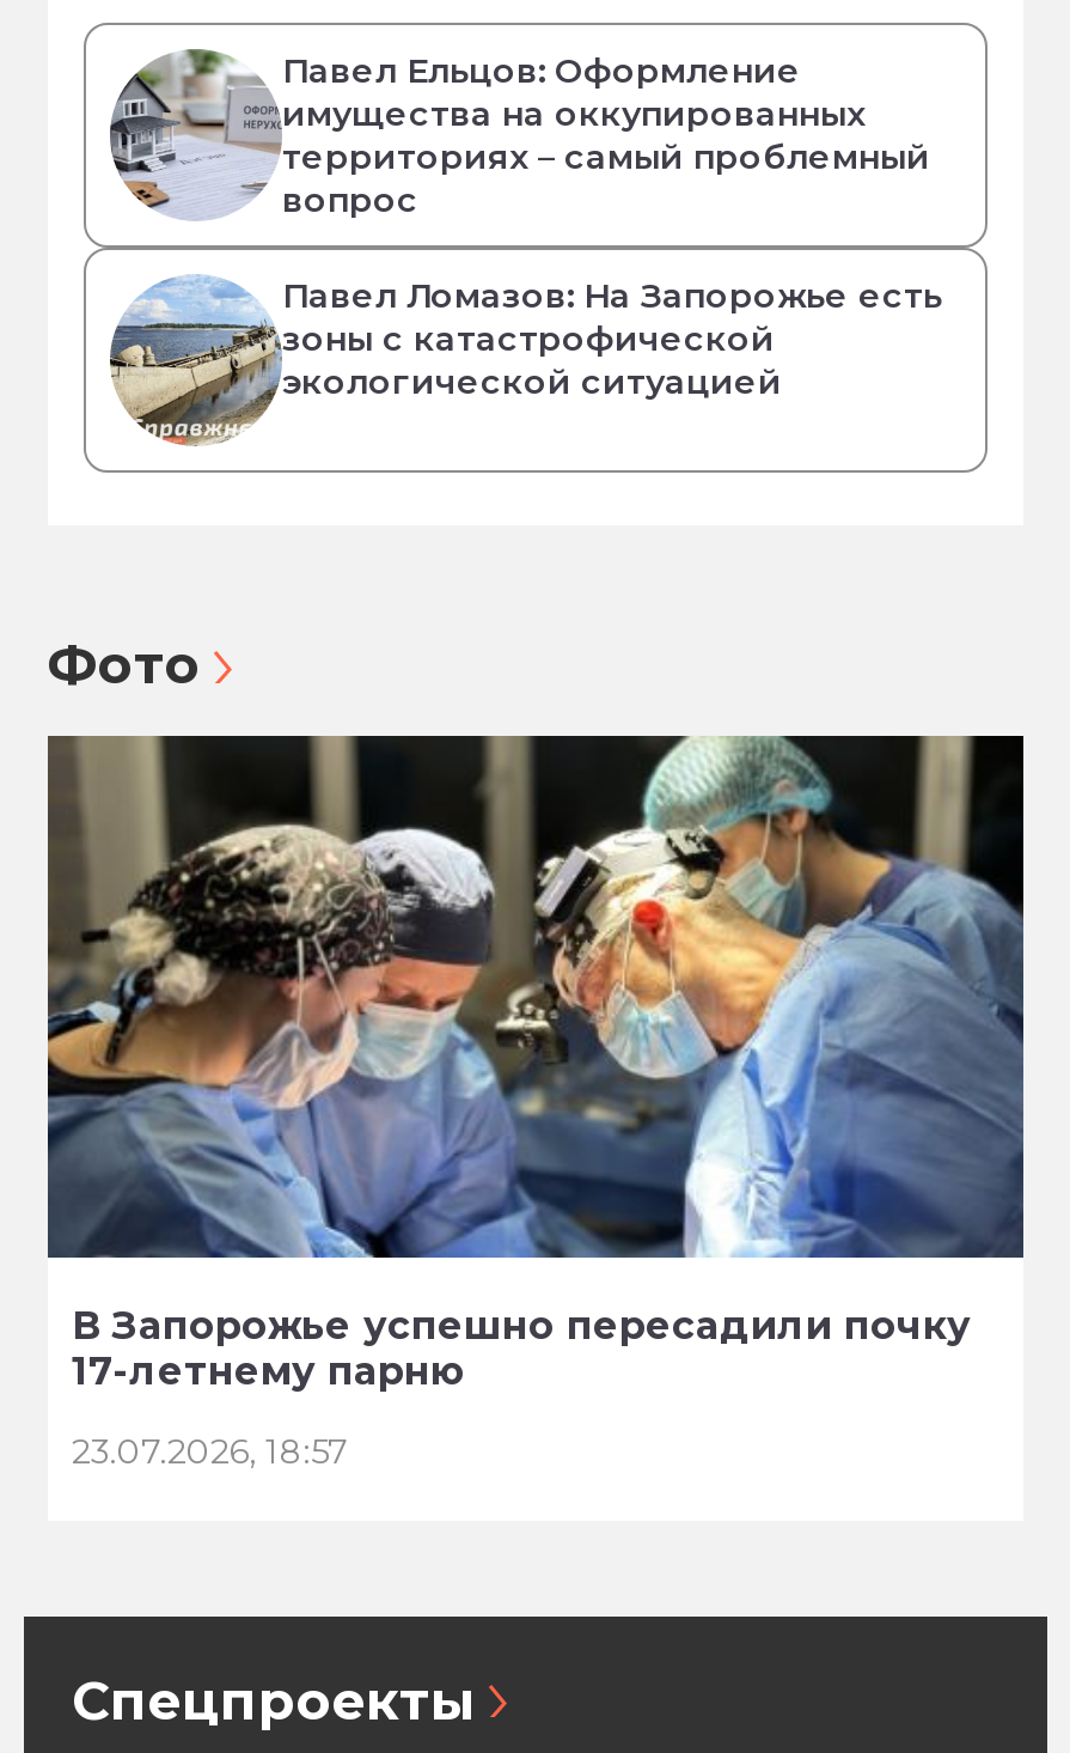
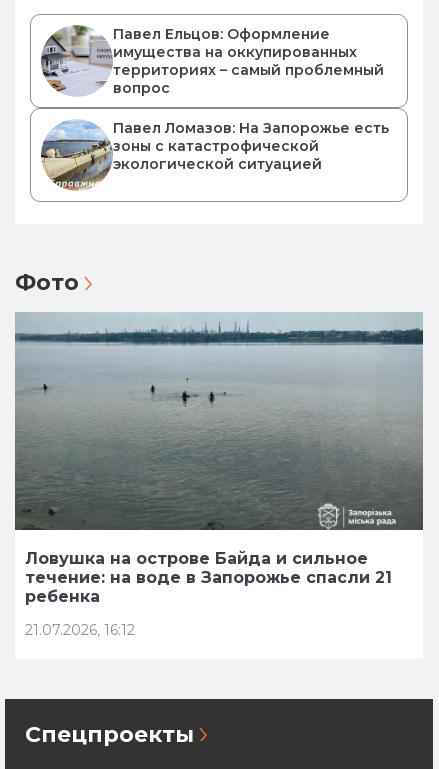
- [image]
- В Запорожье успешно пересадили почку
- 17-летнему парню
+ [image]
+ Ловушка на острове Байда и сильное
+ течение: на воде в Запорожье спасли 21
+ ребенка

- 23.07.2026, 18:57
+ 21.07.2026, 16:12
